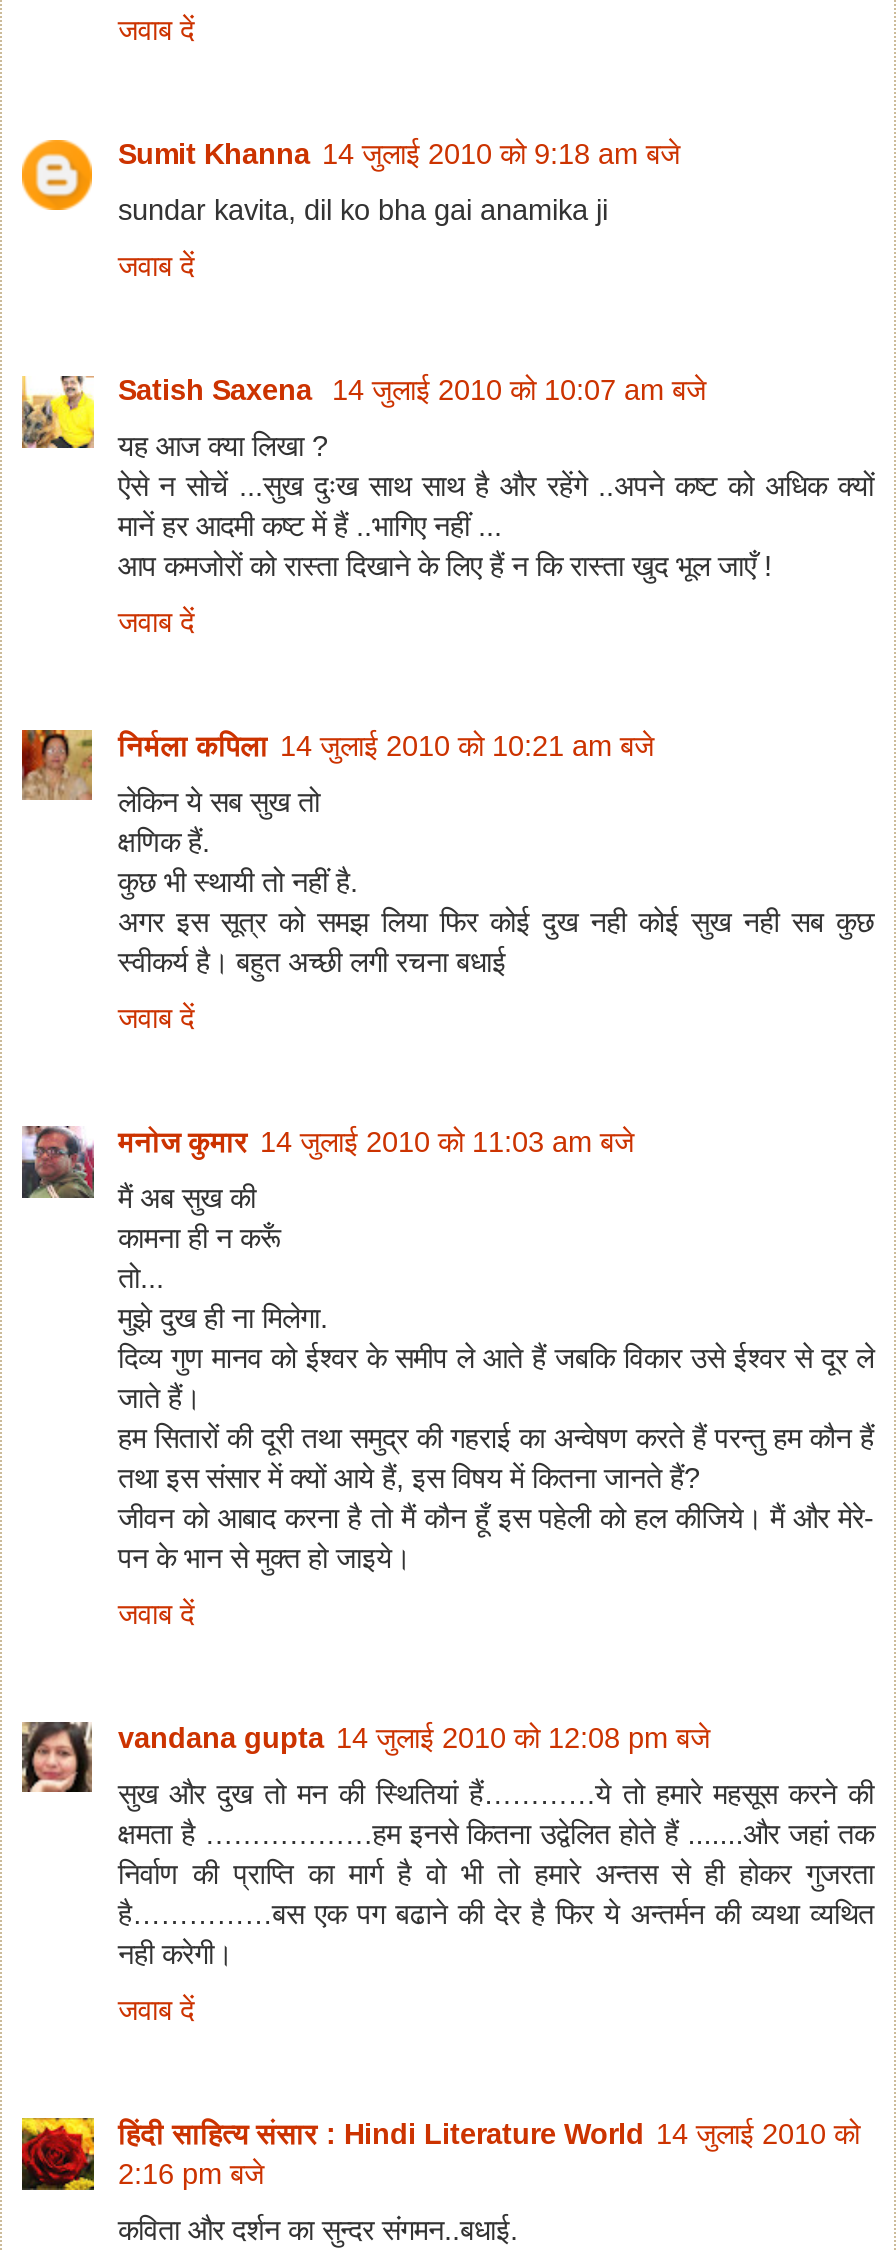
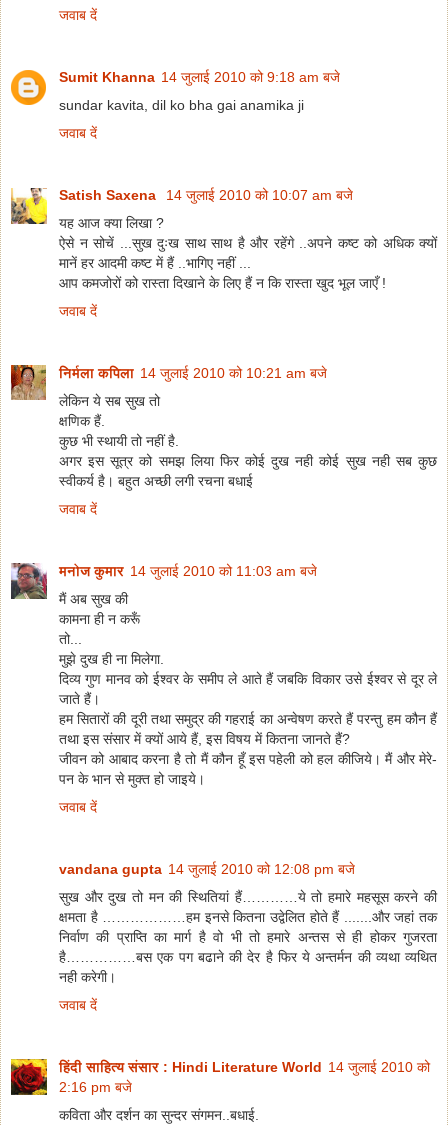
- [image]
